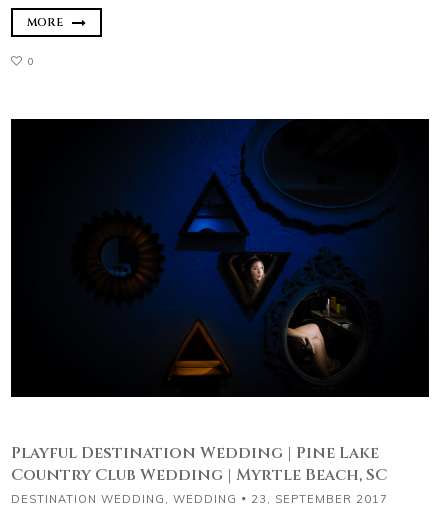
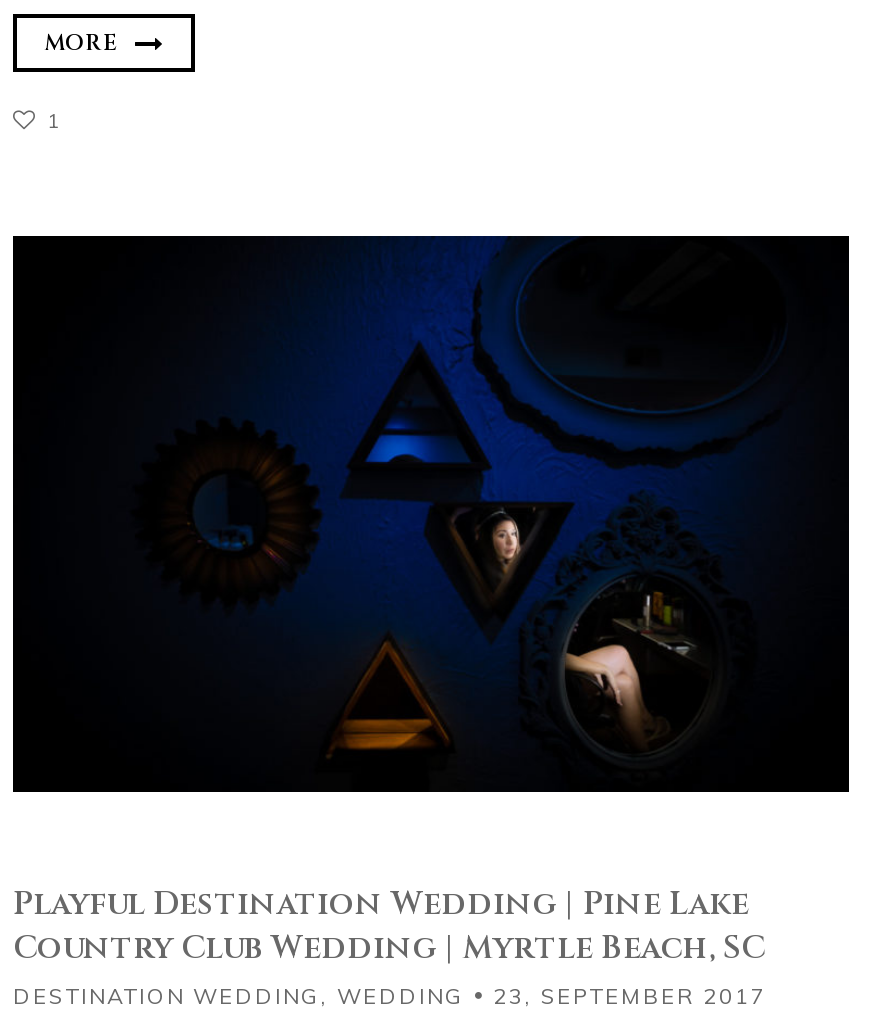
- 0
+ 1
